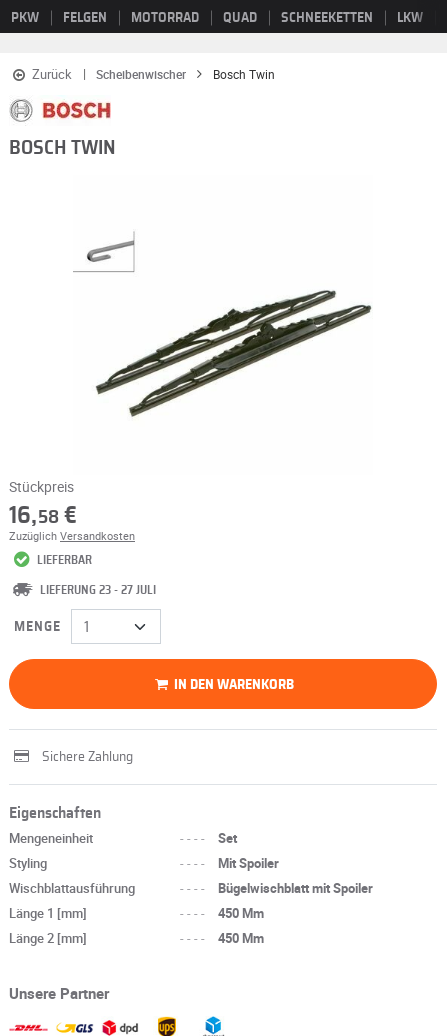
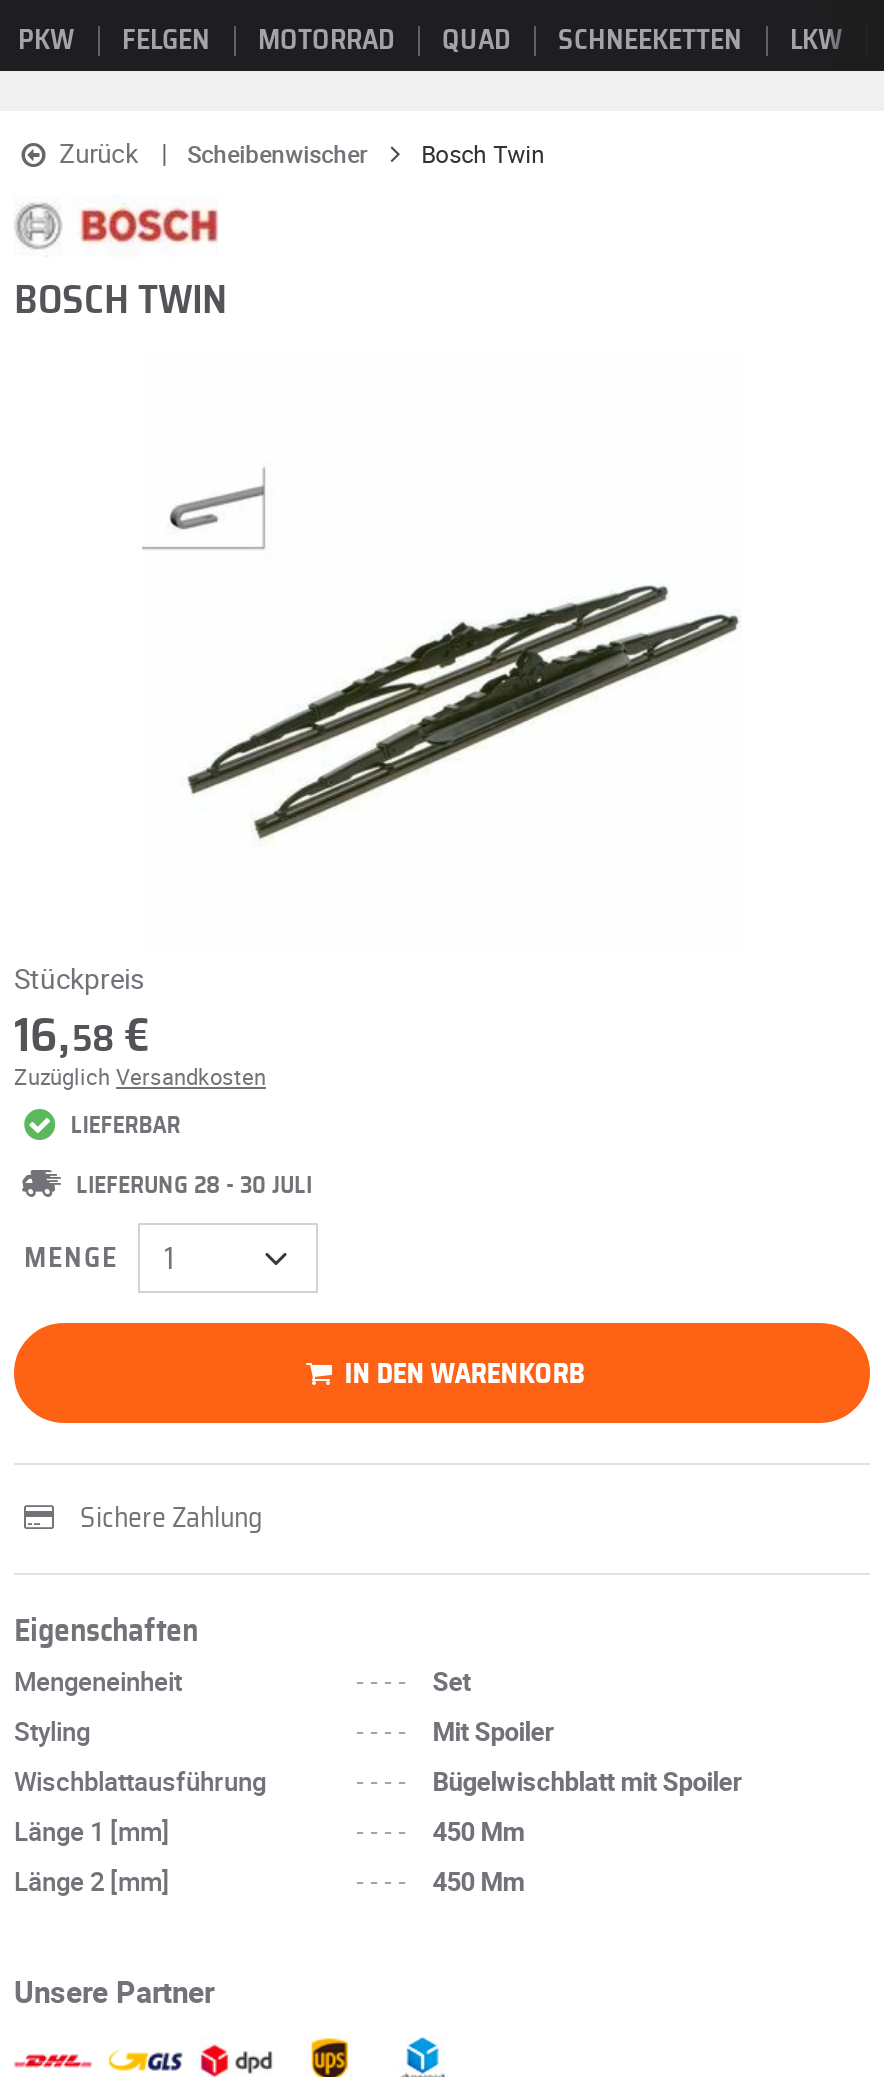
- LIEFERUNG 23 - 27 JULI
+ LIEFERUNG 28 - 30 JULI
